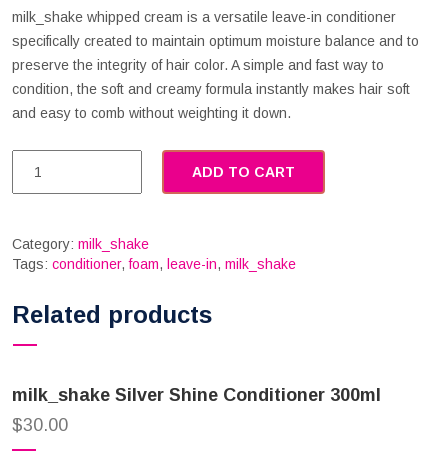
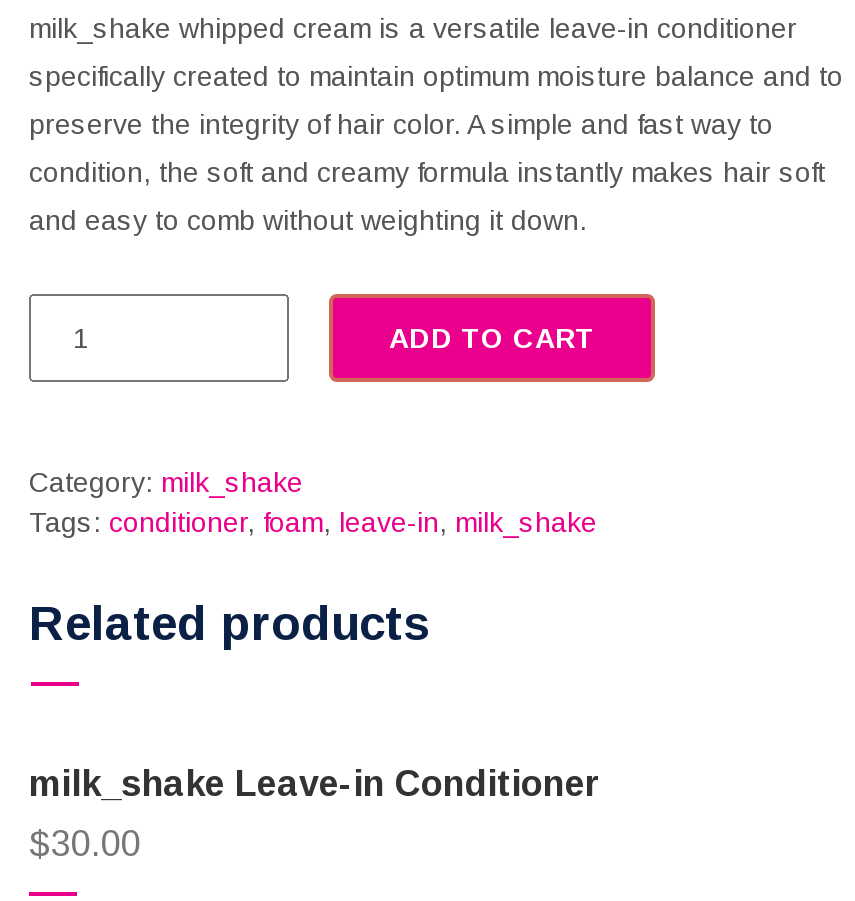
- milk_shake Silver Shine Conditioner 300ml
+ milk_shake Leave-in Conditioner
